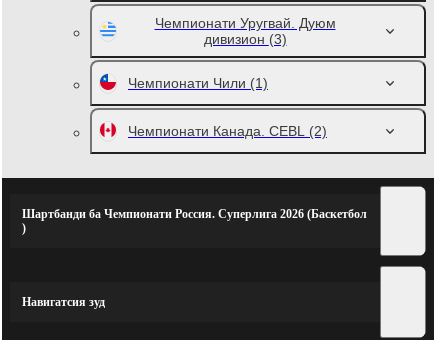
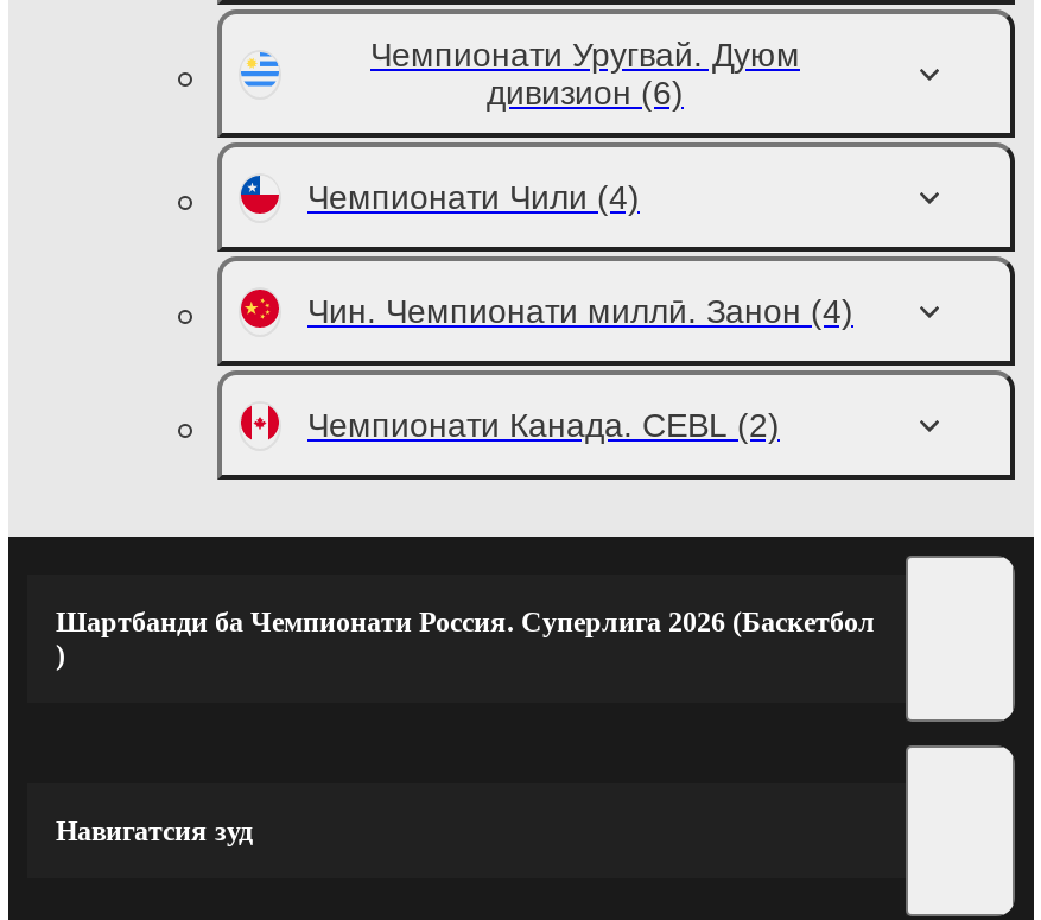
- дивизион (3)
- Чемпионати Чили (1)
+ дивизион (6)
+ Чемпионати Чили (4)
+ Чин. Чемпионати миллӣ. Занон (4)
